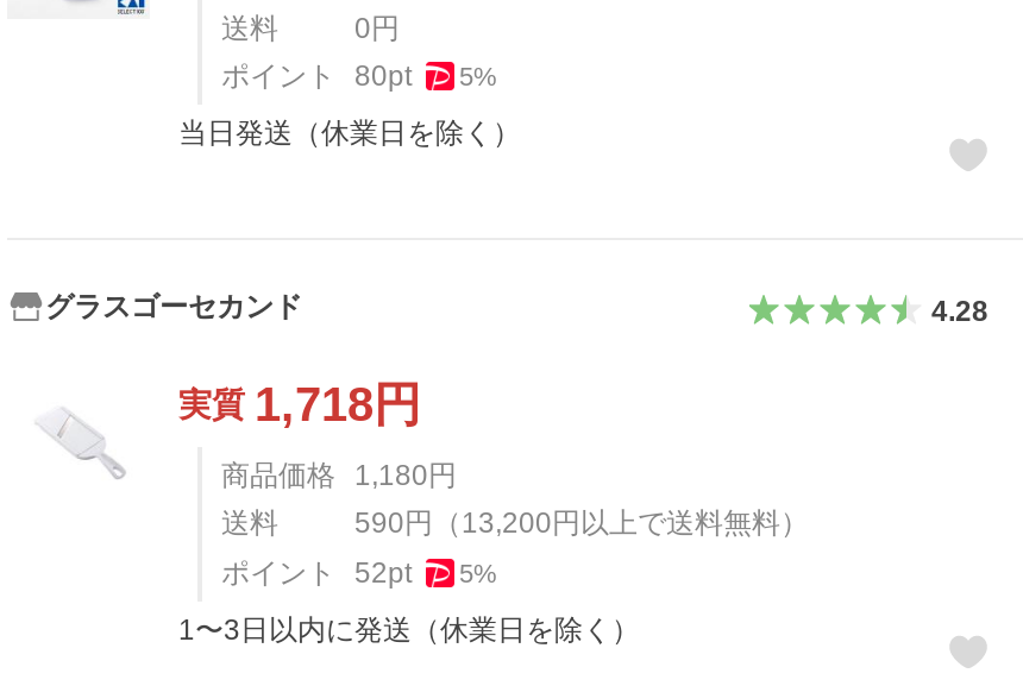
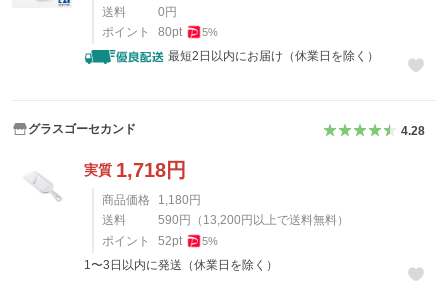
- 当日発送（休業日を除く）
+ 最短2日以内にお届け（休業日を除く）
